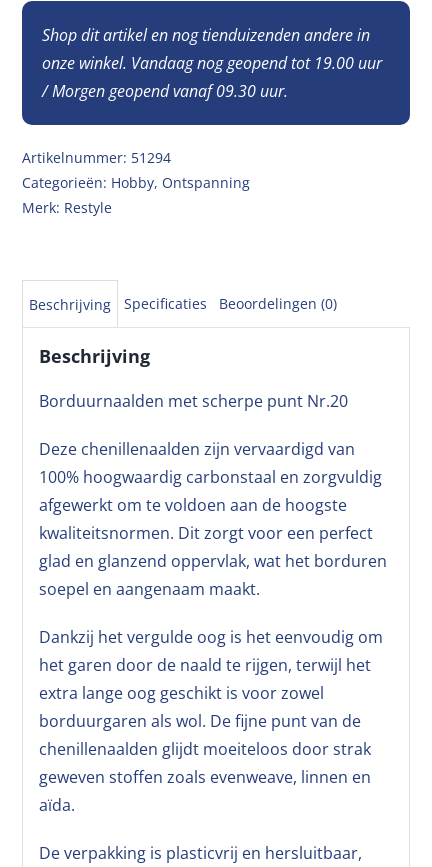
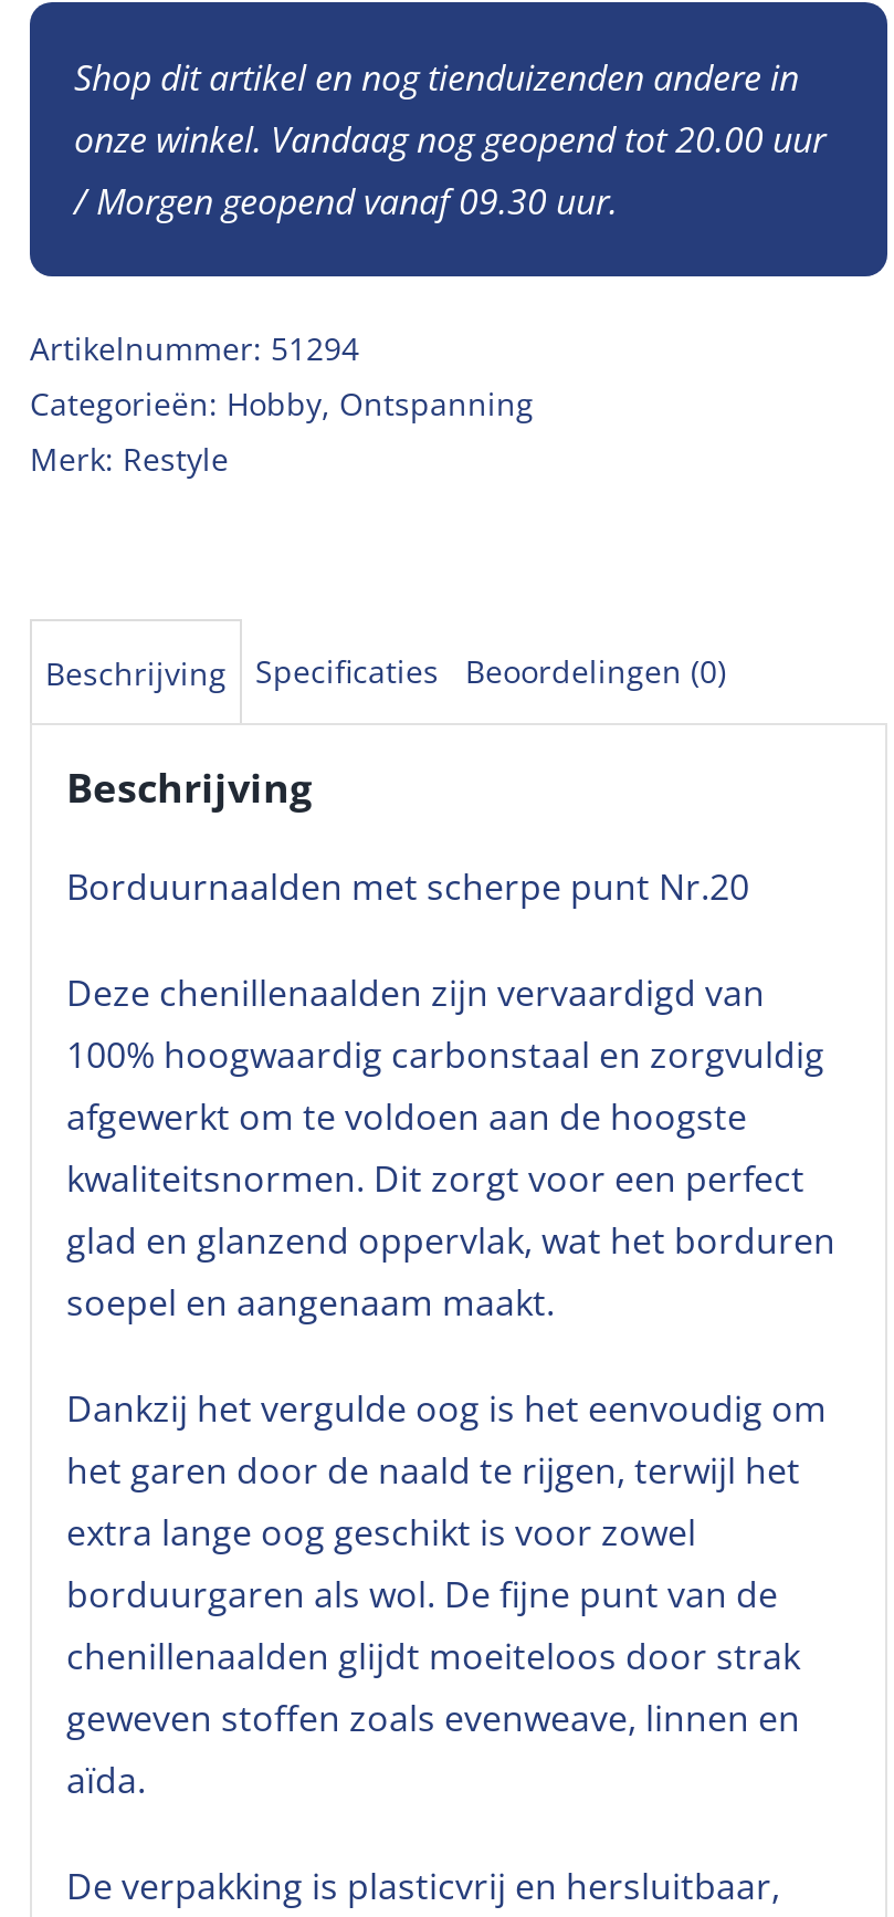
- onze winkel. Vandaag nog geopend tot 19.00 uur
+ onze winkel. Vandaag nog geopend tot 20.00 uur
